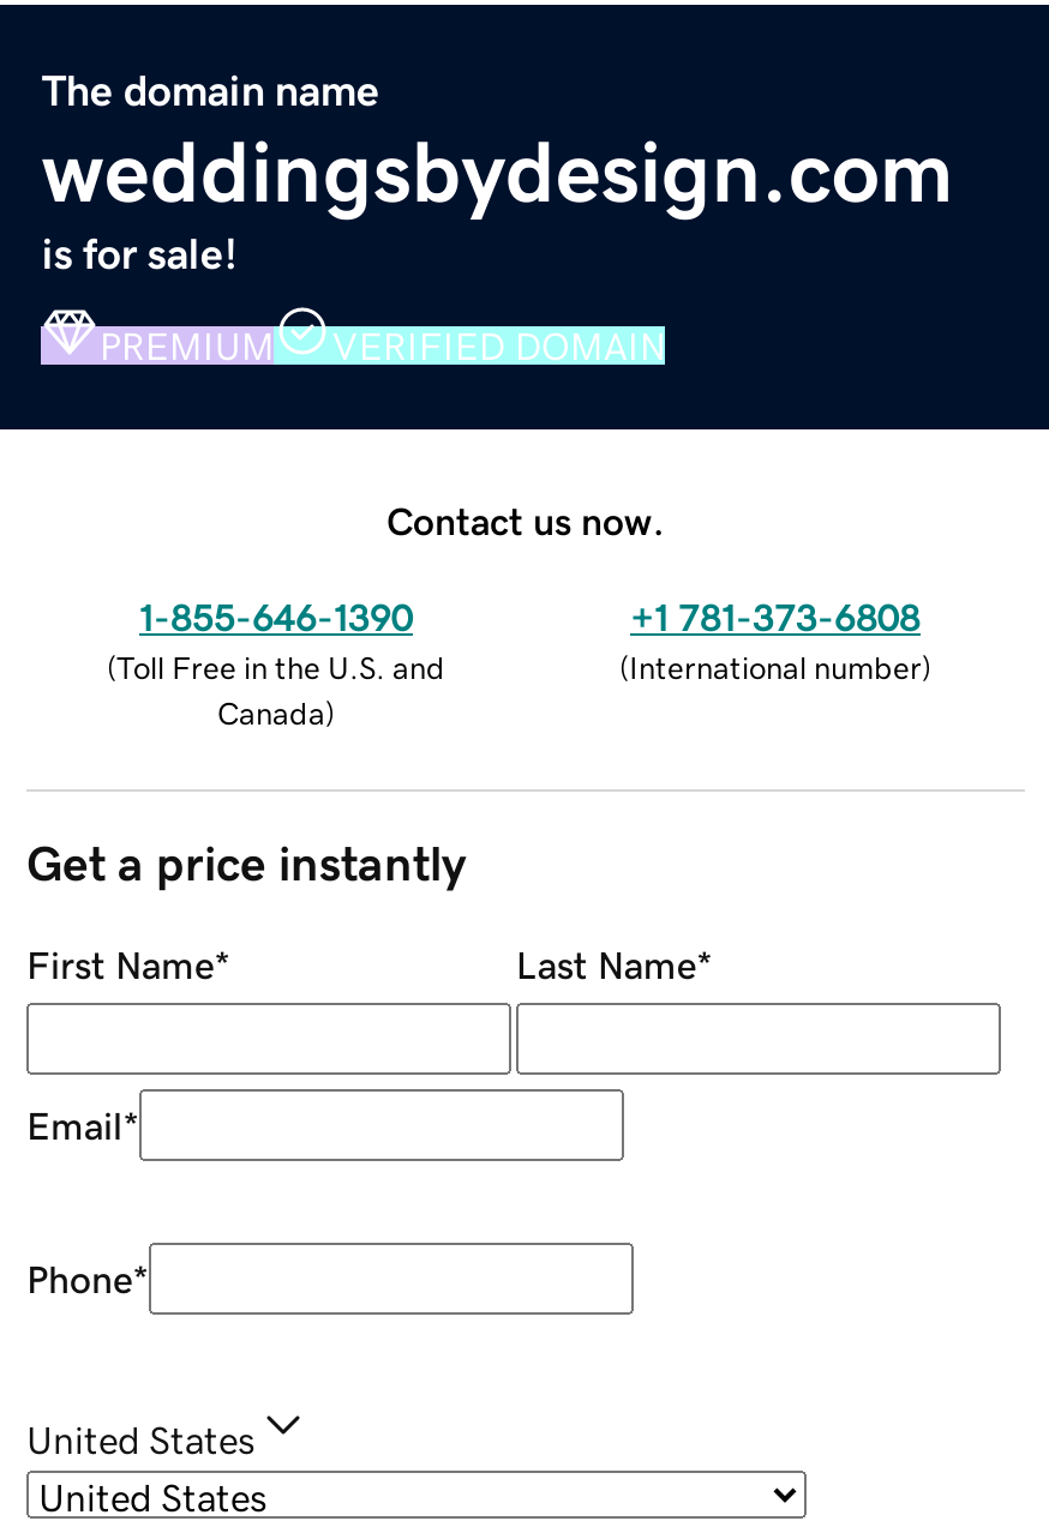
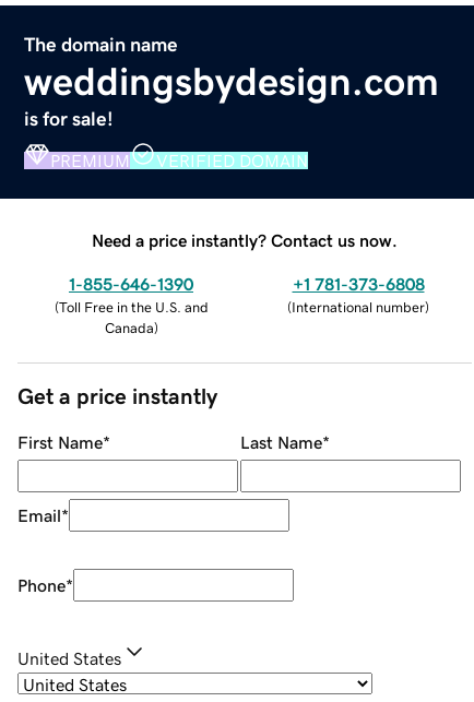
- Contact us now.
+ Need a price instantly? Contact us now.
